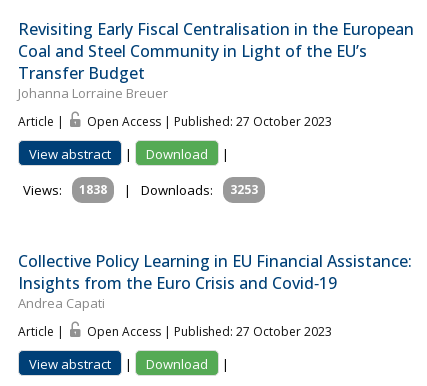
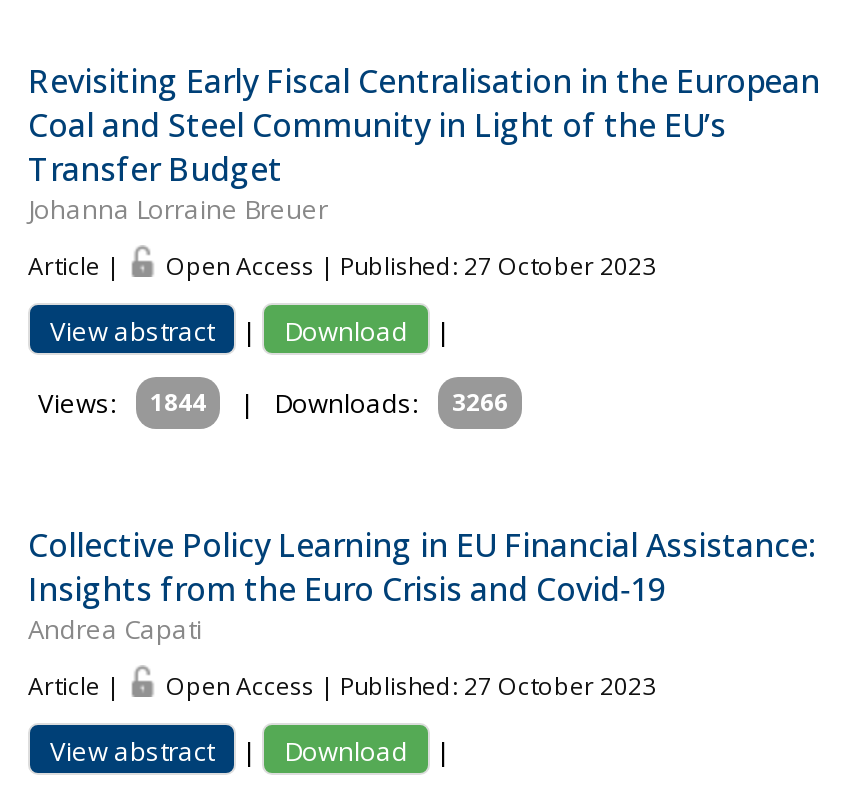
- 1838
+ 1844

- 3253
+ 3266
